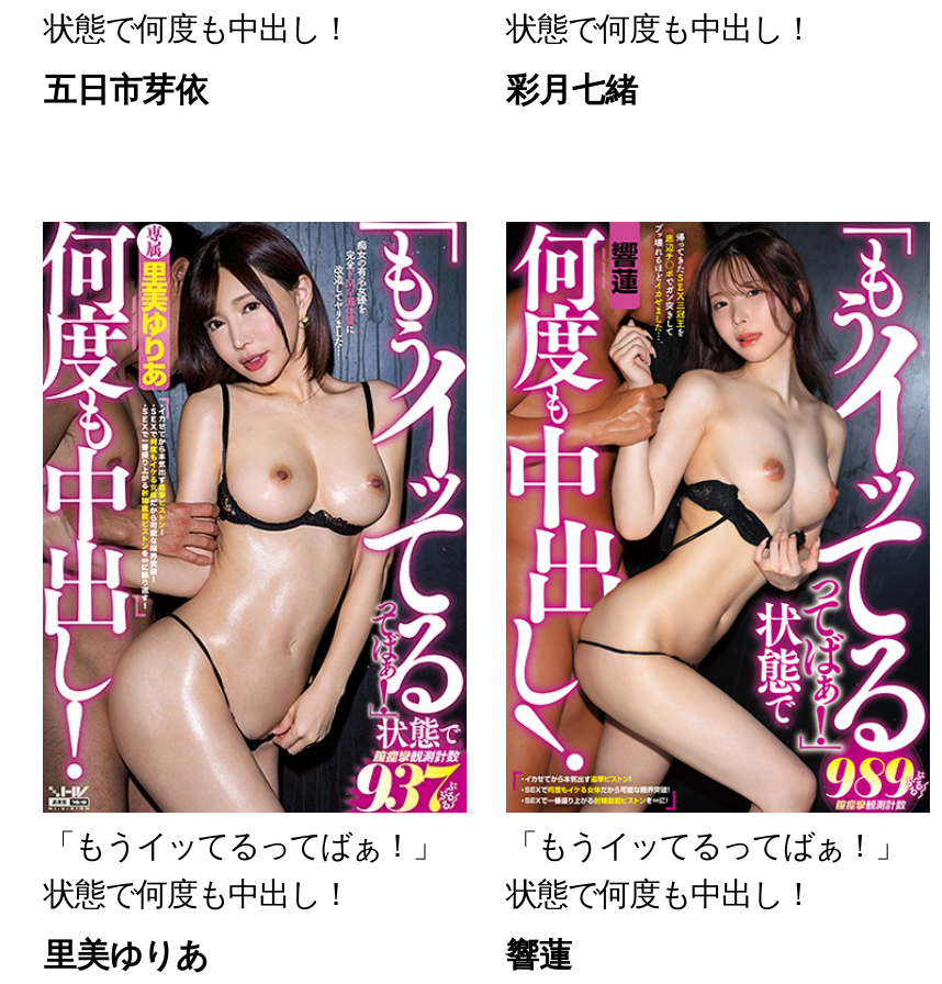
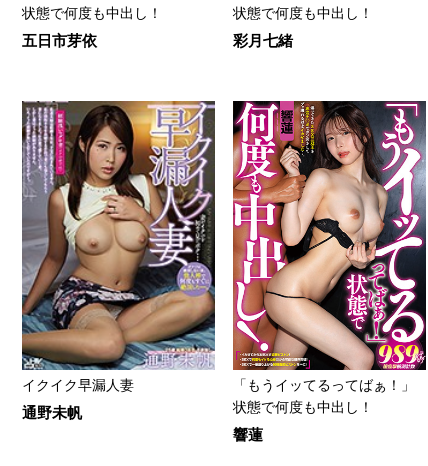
- [image]
- 「もうイッてるってばぁ！」
- 状態で何度も中出し！
+ [image]
+ イクイク早漏人妻

- 里美ゆりあ
+ 通野未帆
